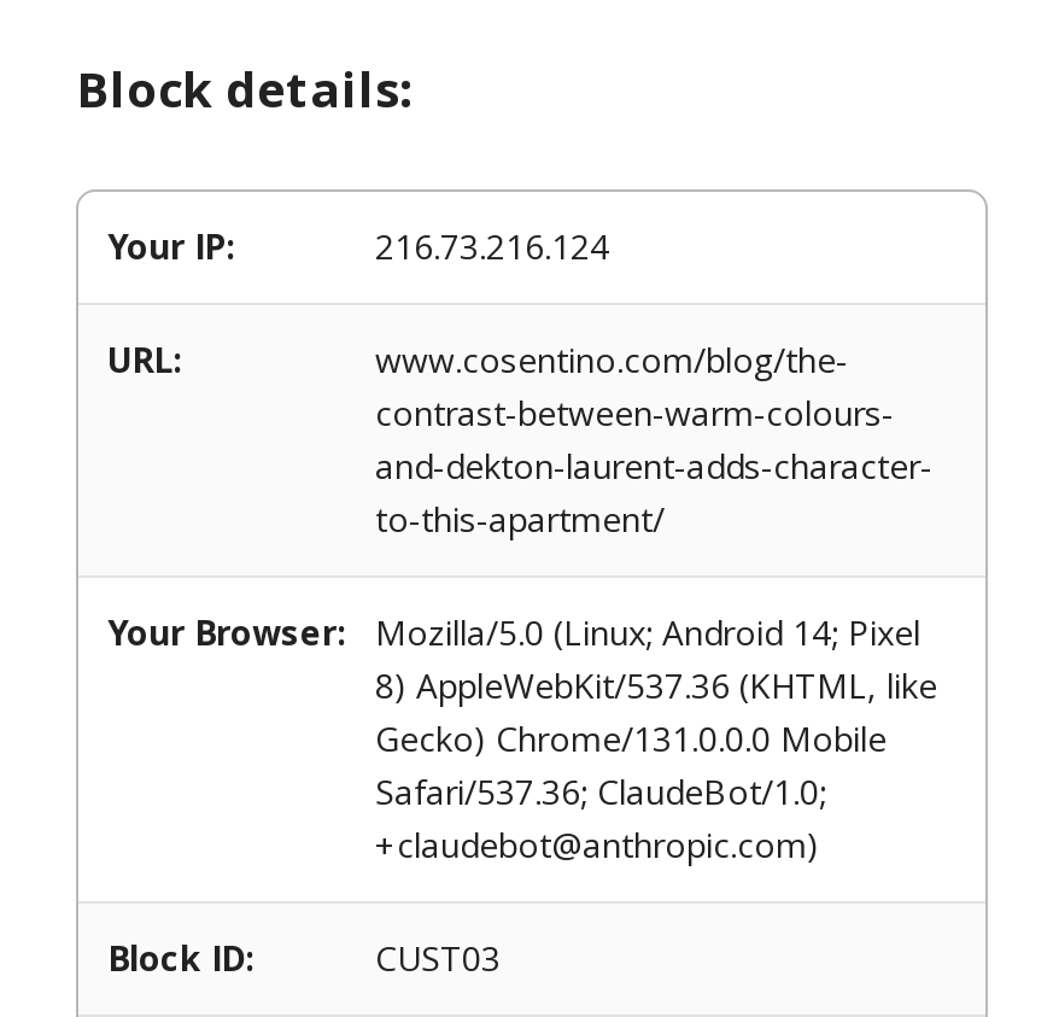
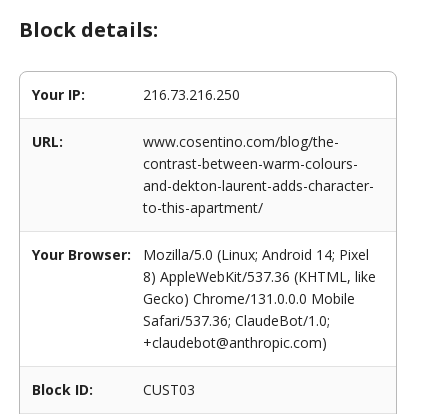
- 216.73.216.124
+ 216.73.216.250
